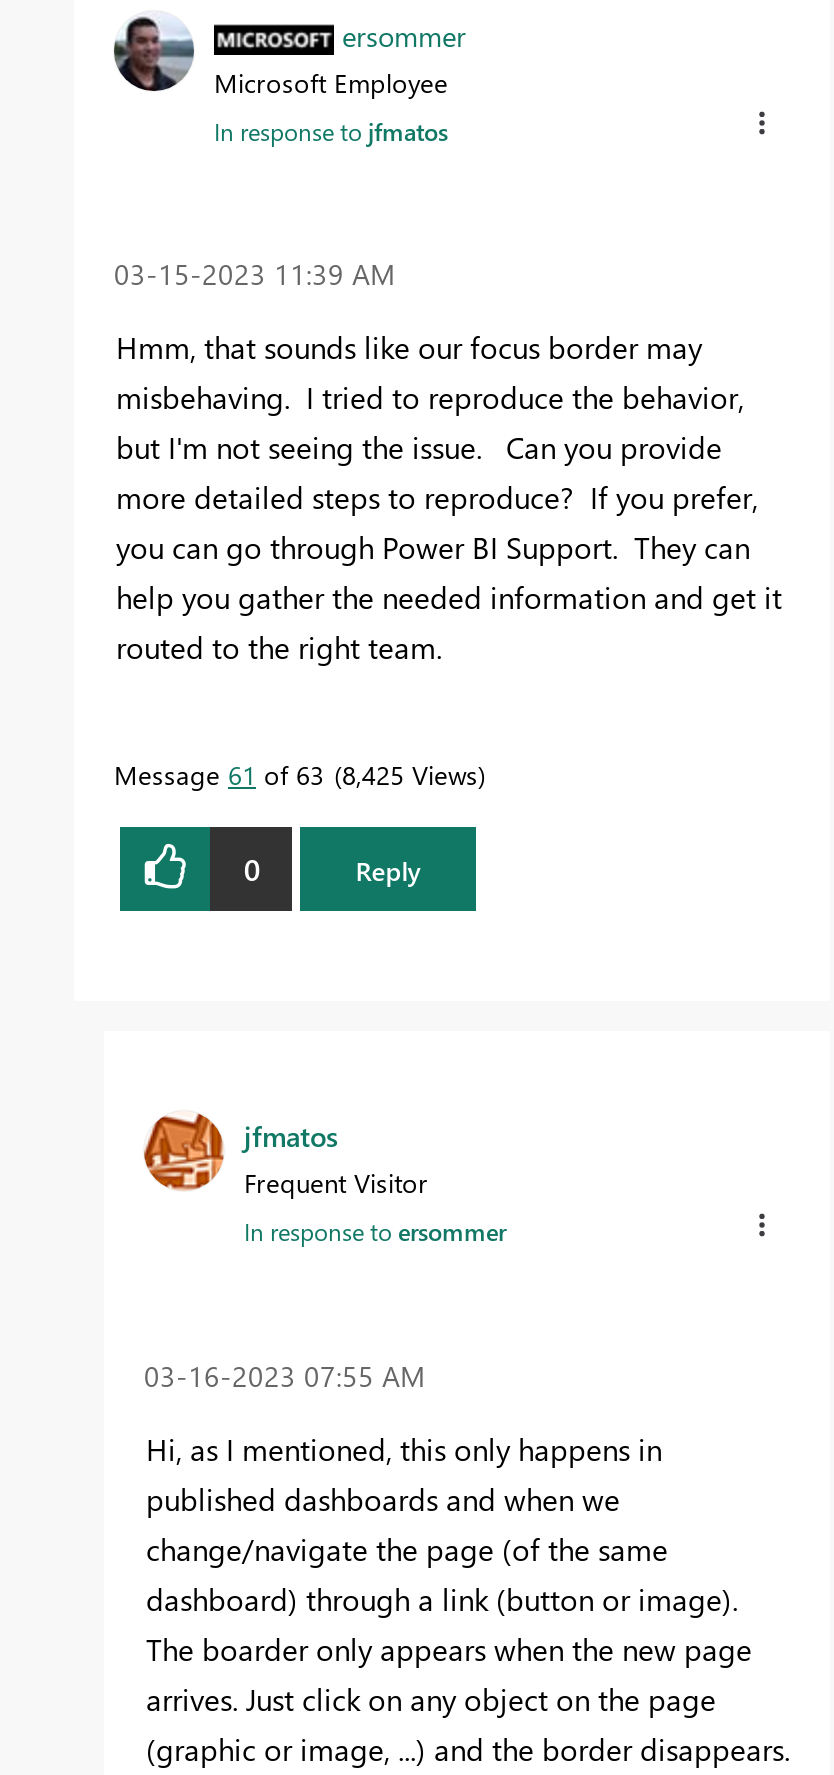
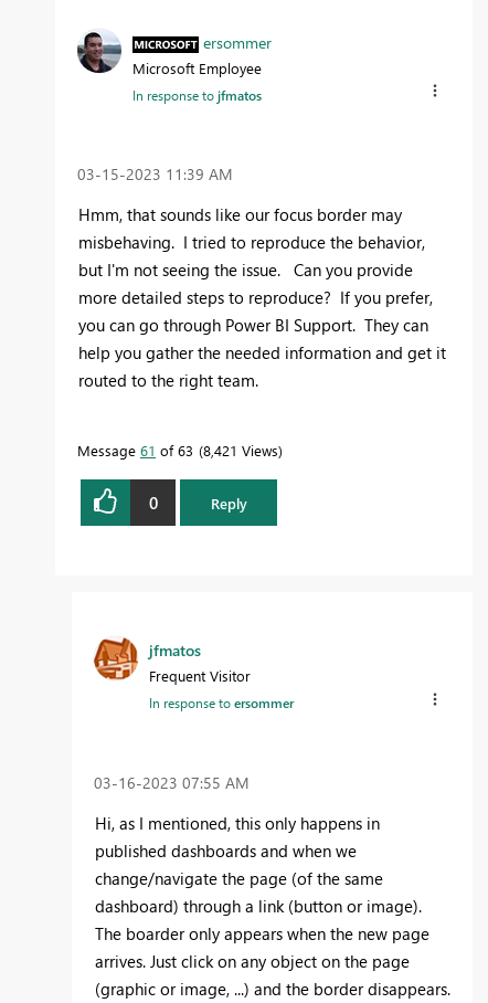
- Message 61 of 63 8,425 Views
+ Message 61 of 63 8,421 Views
